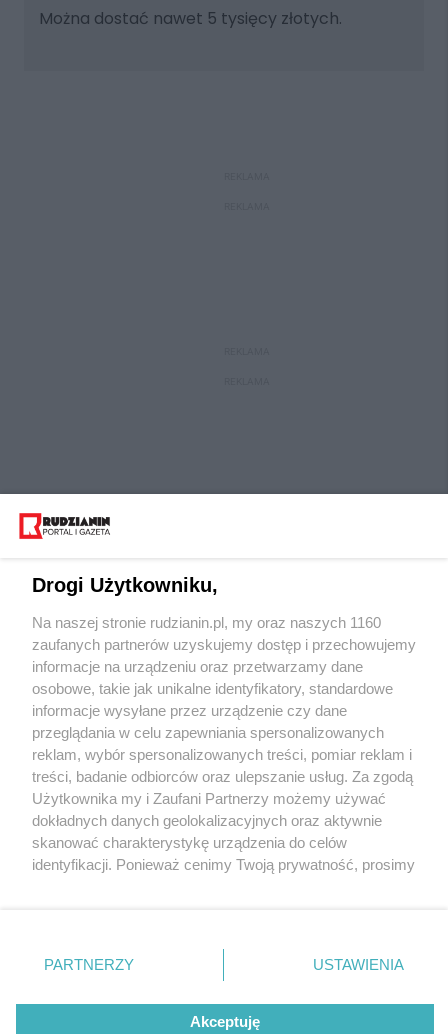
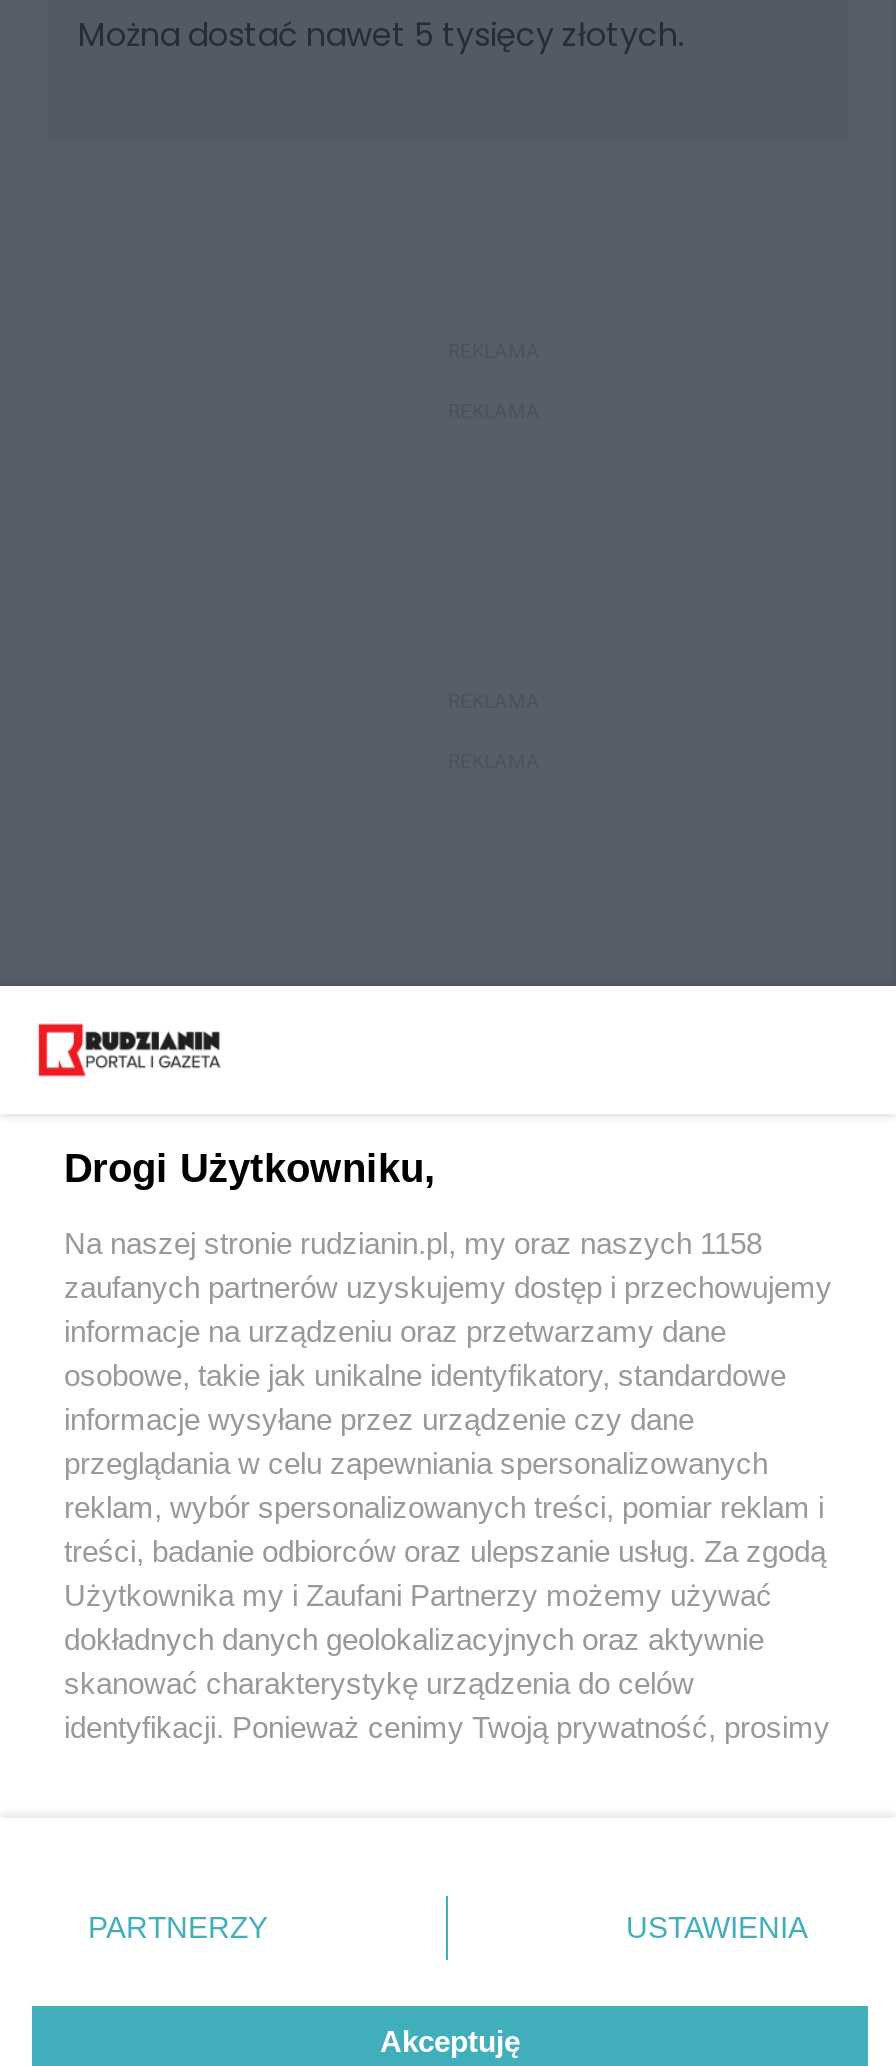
- Na naszej stronie rudzianin.pl, my oraz naszych 1160
+ Na naszej stronie rudzianin.pl, my oraz naszych 1158
